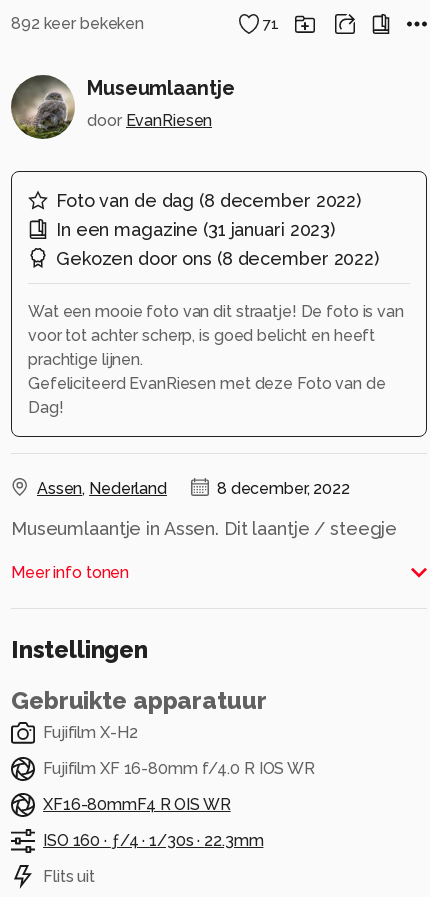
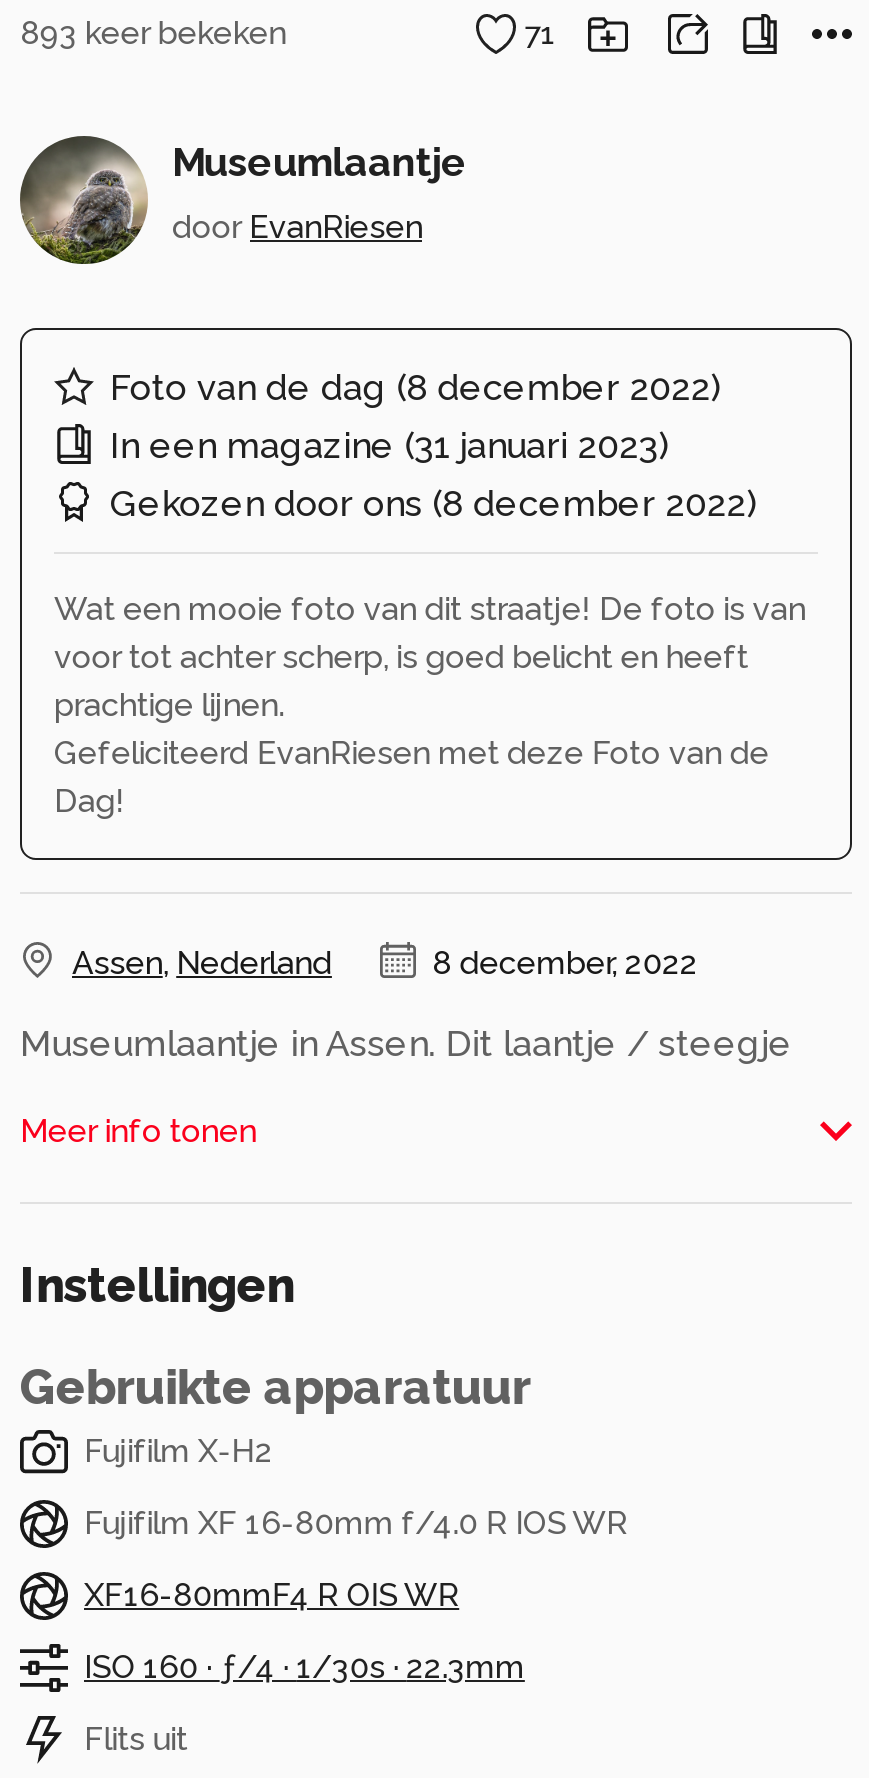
- 892 keer bekeken
+ 893 keer bekeken
